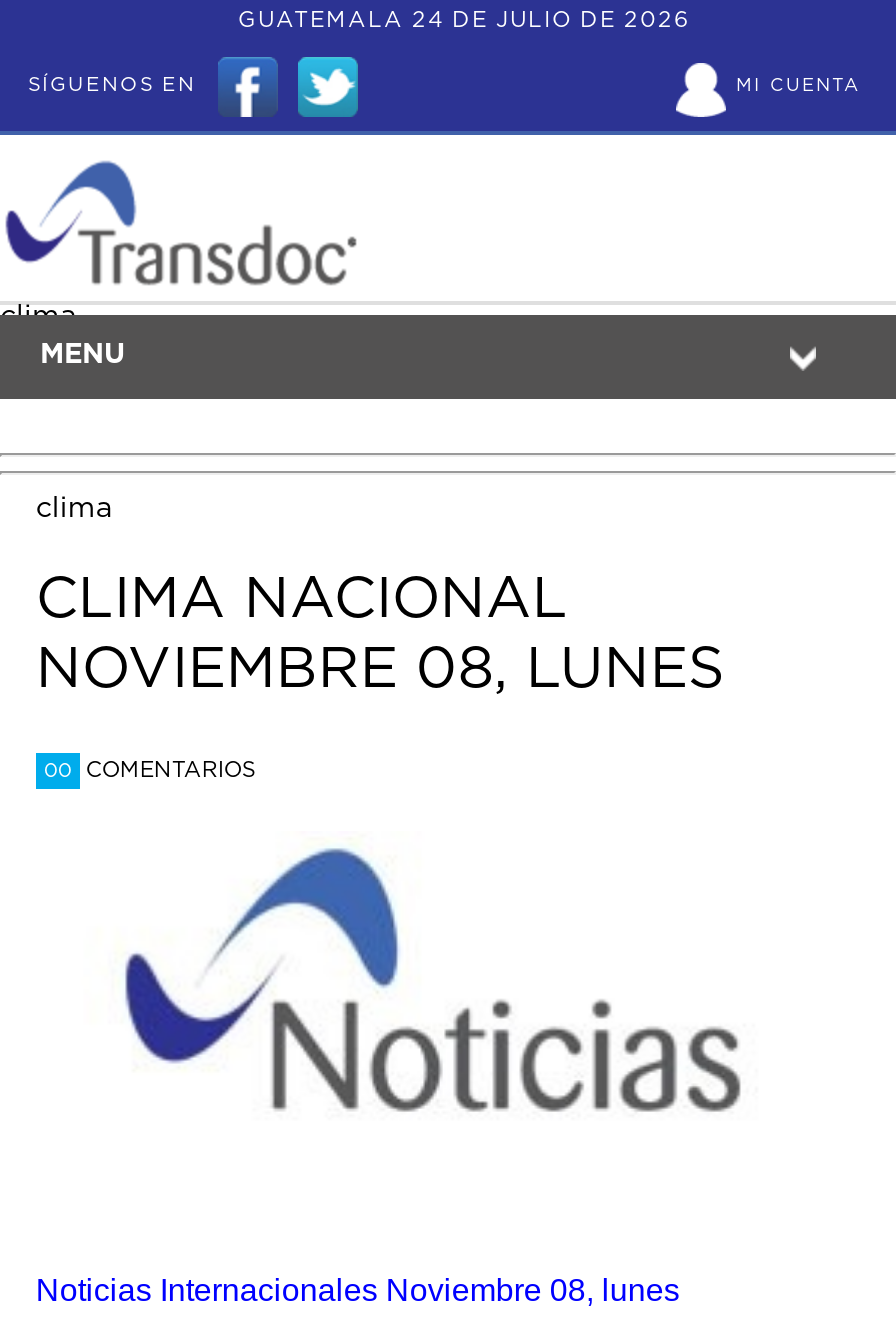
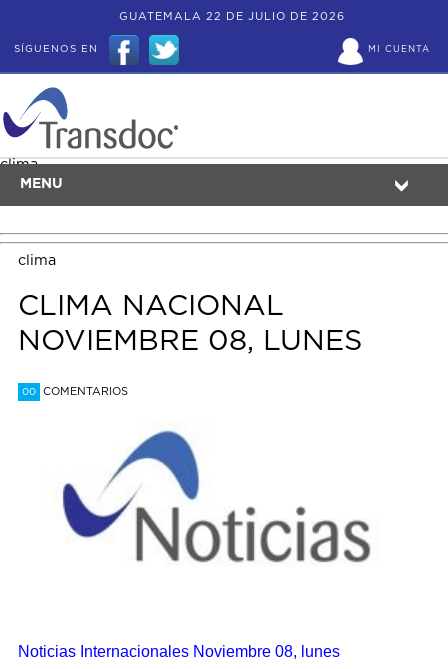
- GUATEMALA 24 DE JULIO DE 2026
+ GUATEMALA 22 DE JULIO DE 2026
